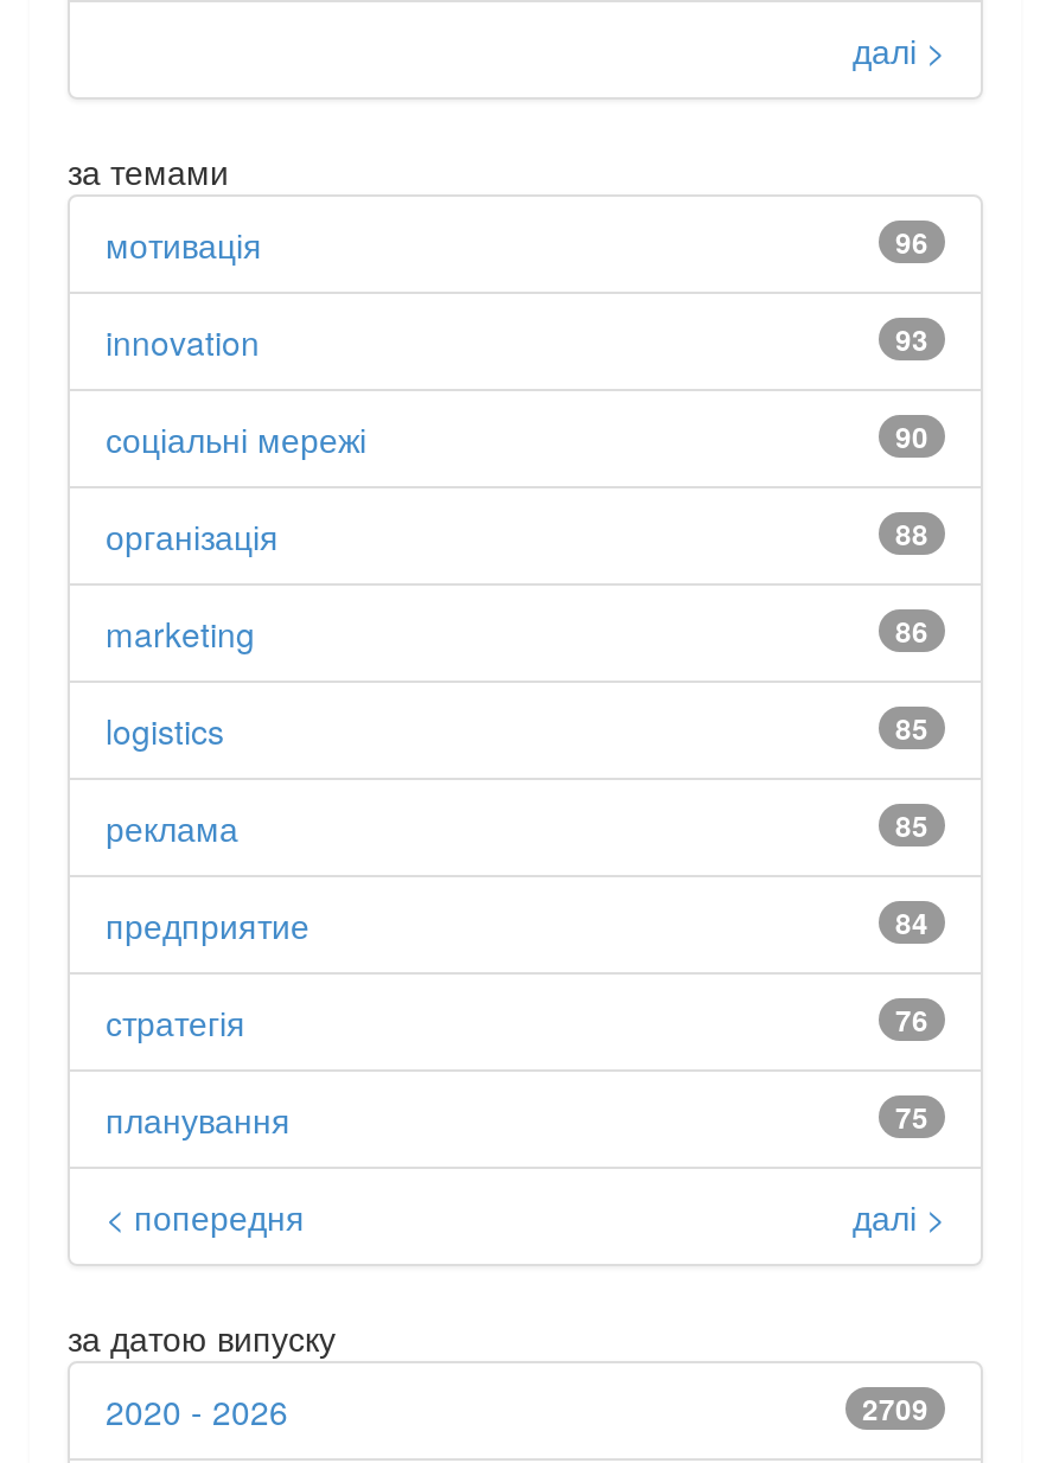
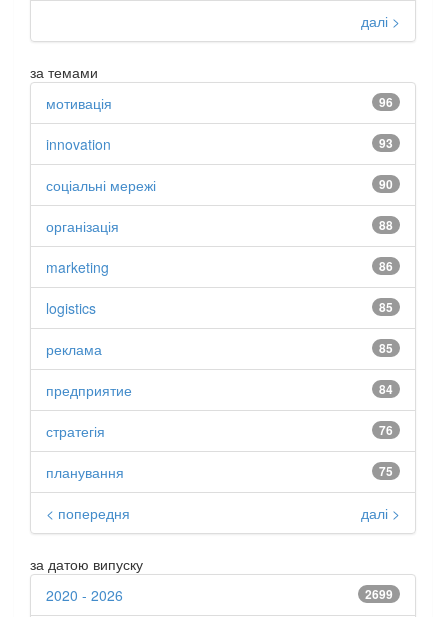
- 2709
+ 2699
